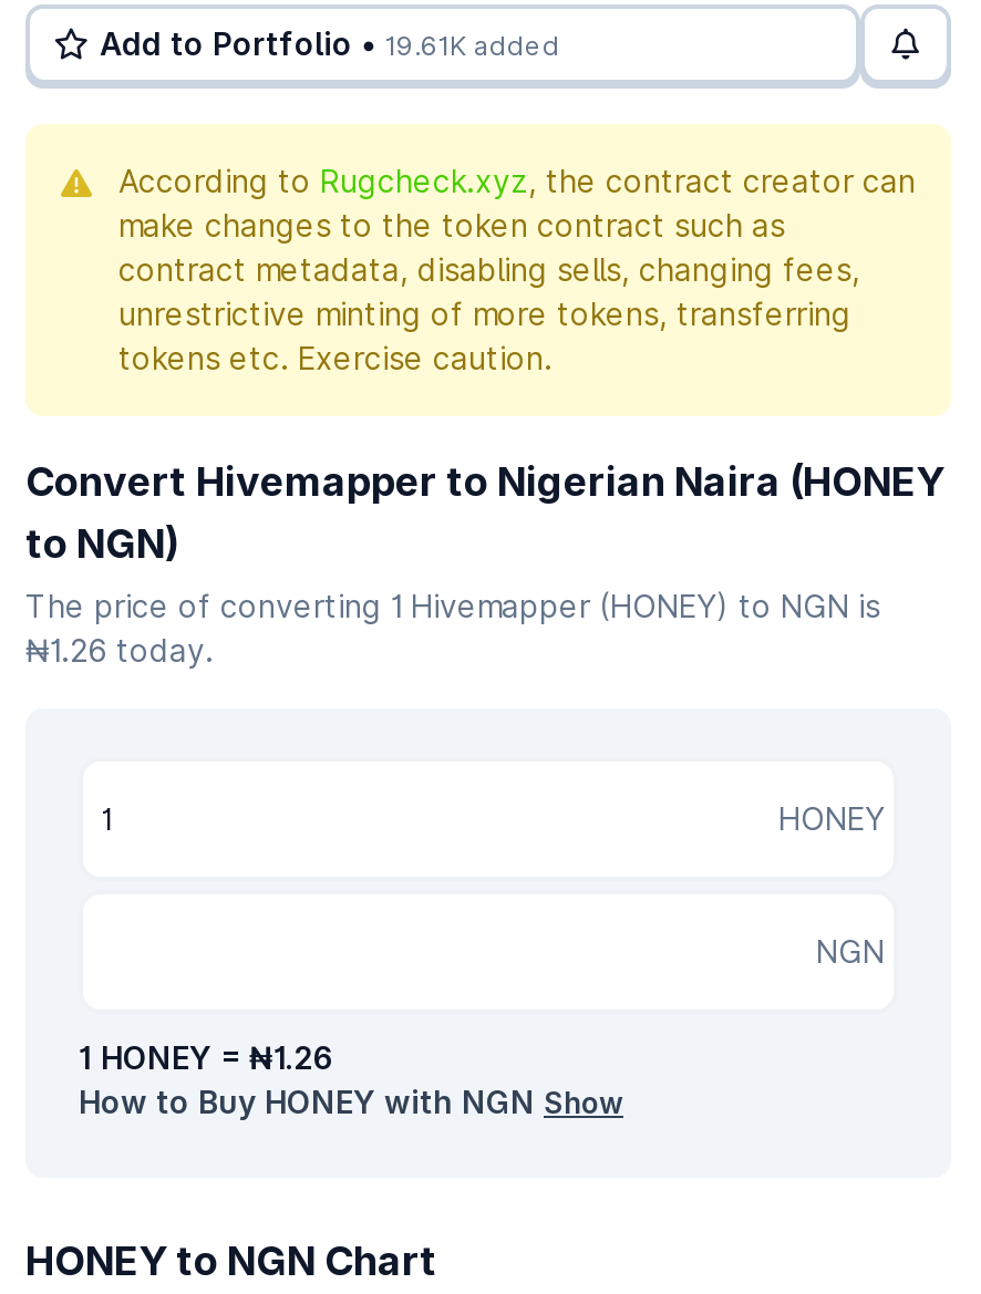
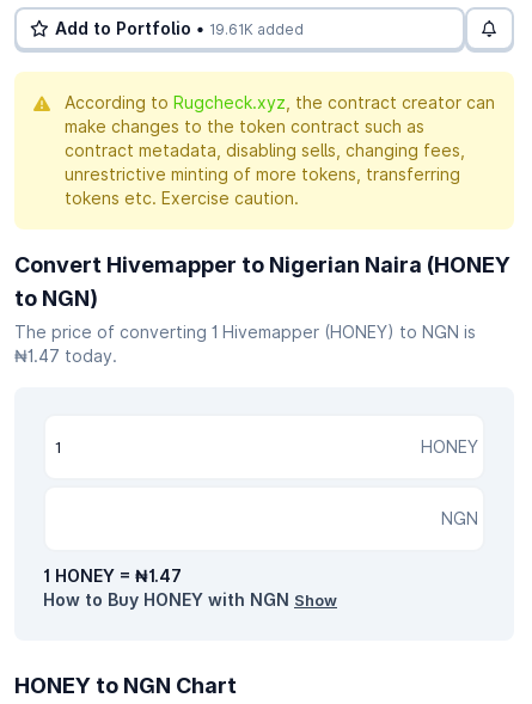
- ₦1.26 today.
+ ₦1.47 today.

- 1 HONEY = ₦1.26
+ 1 HONEY = ₦1.47
